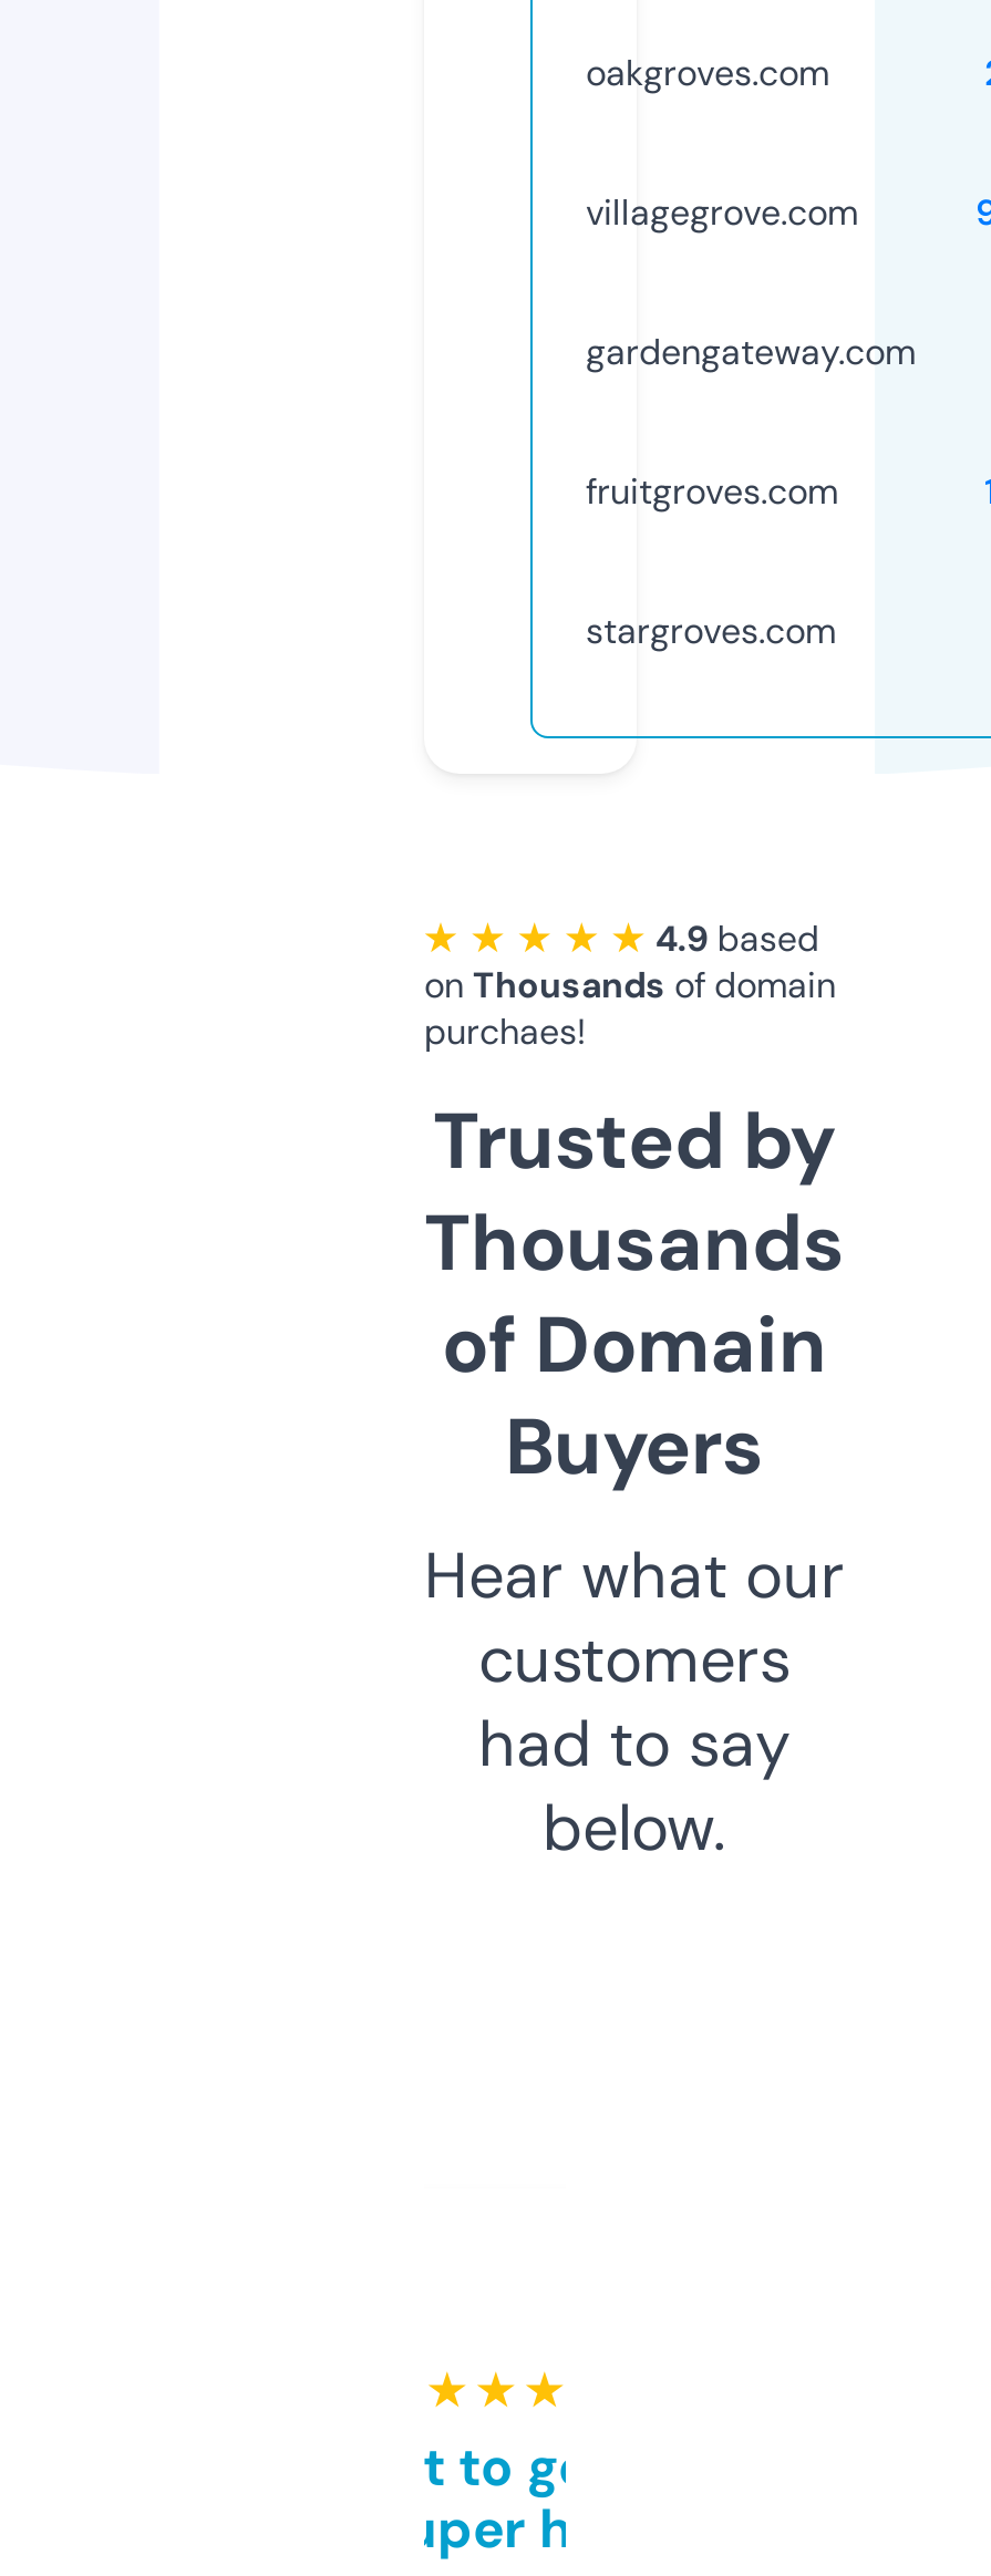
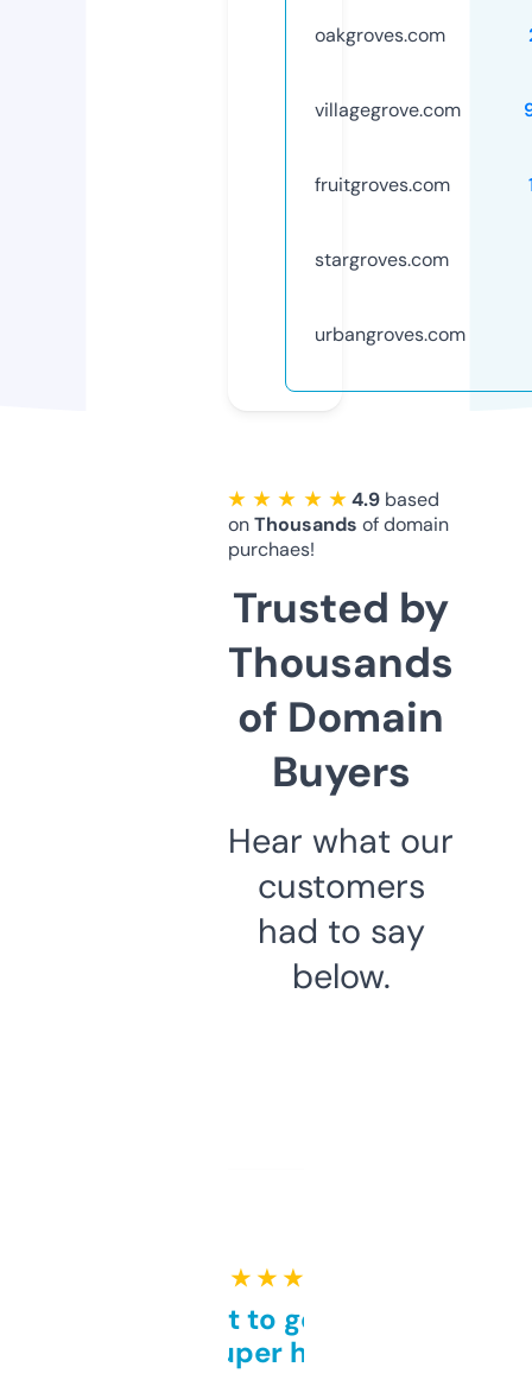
- gardengateway.com

moved up: fruitgroves.com | stargroves.com

+ urbangroves.com
